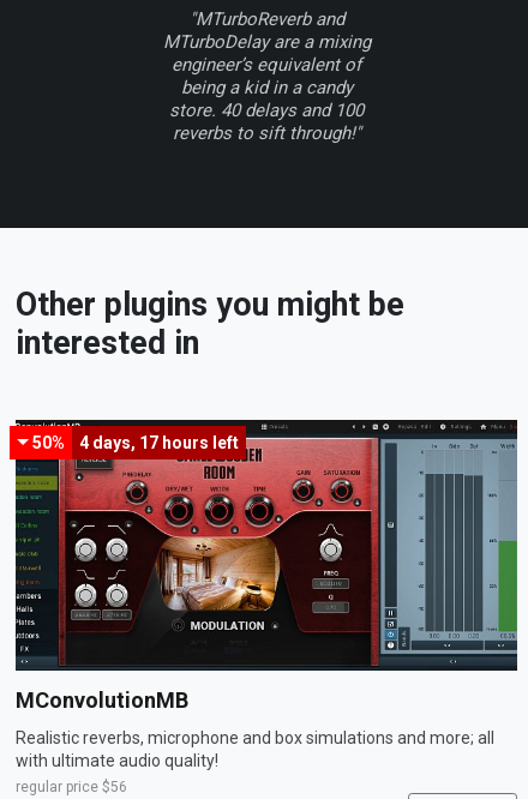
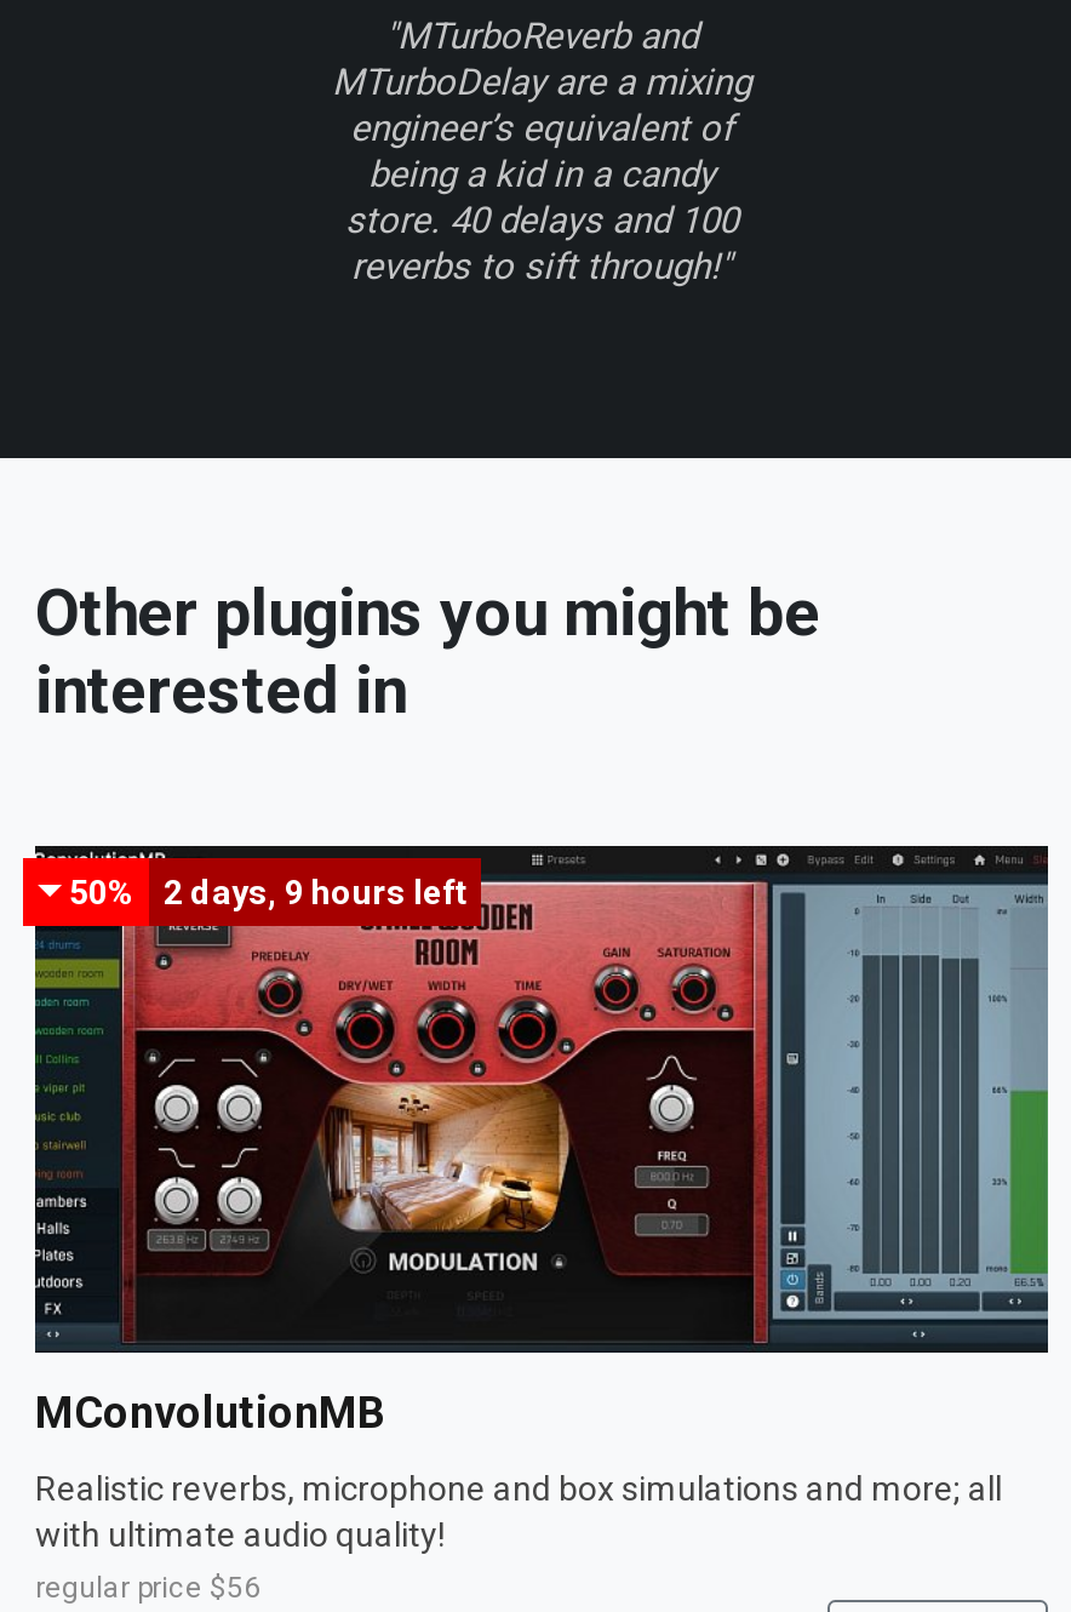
- 4 days, 17 hours left
+ 2 days, 9 hours left
